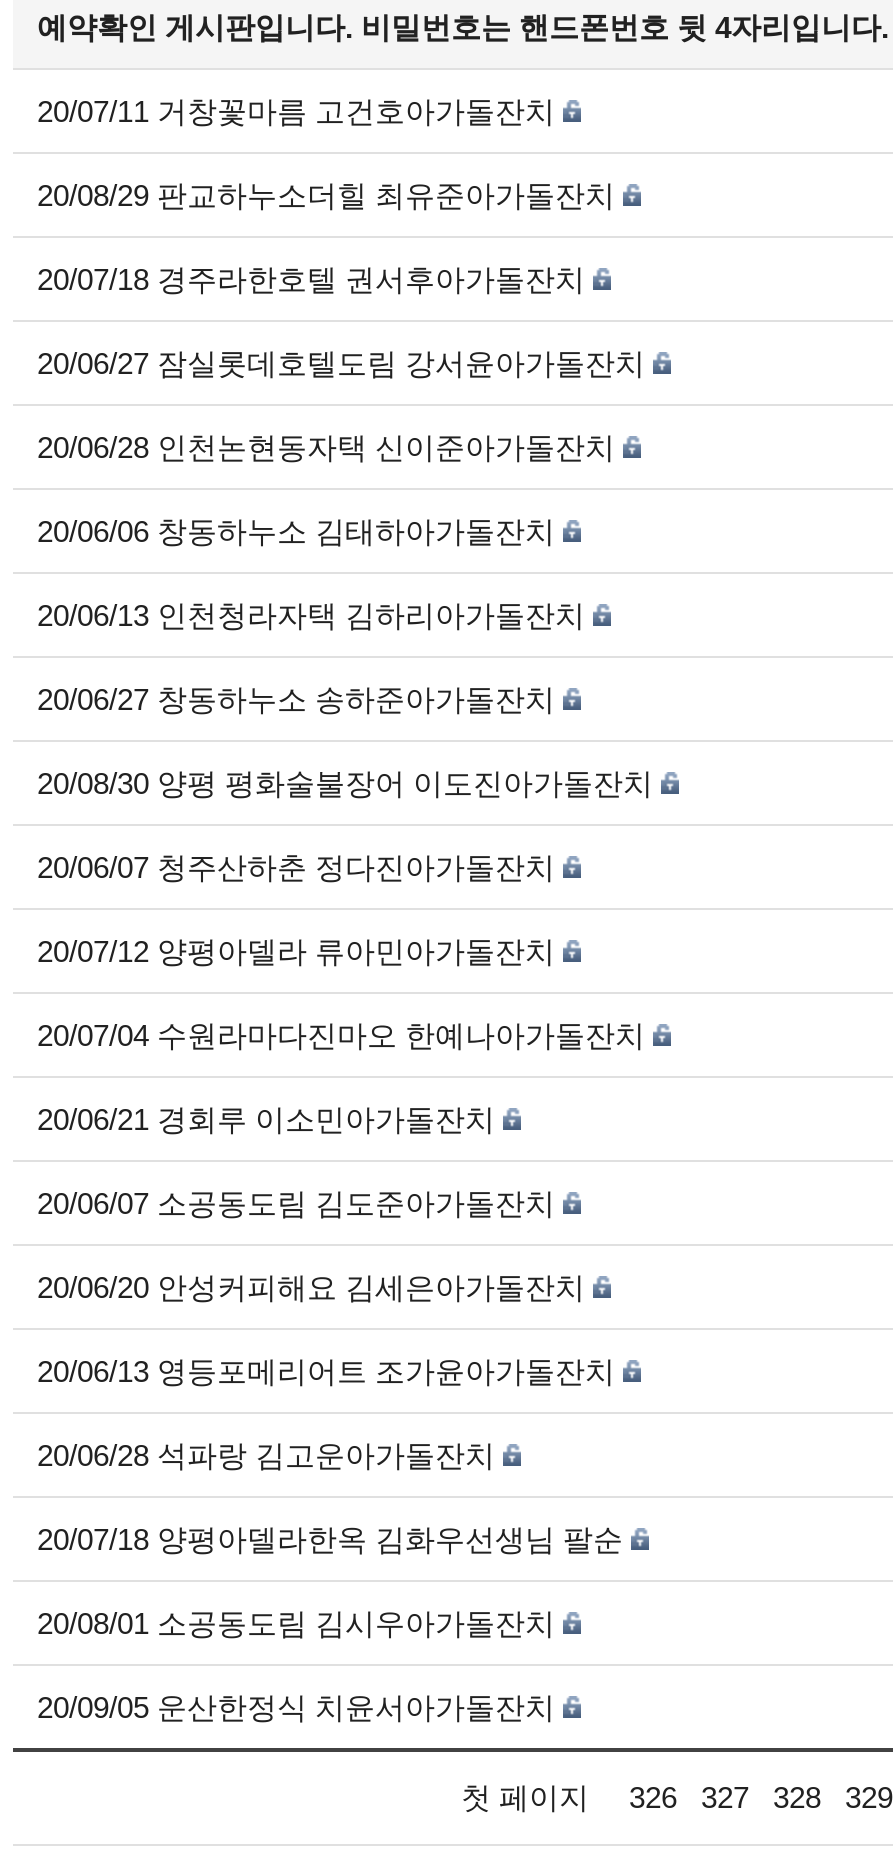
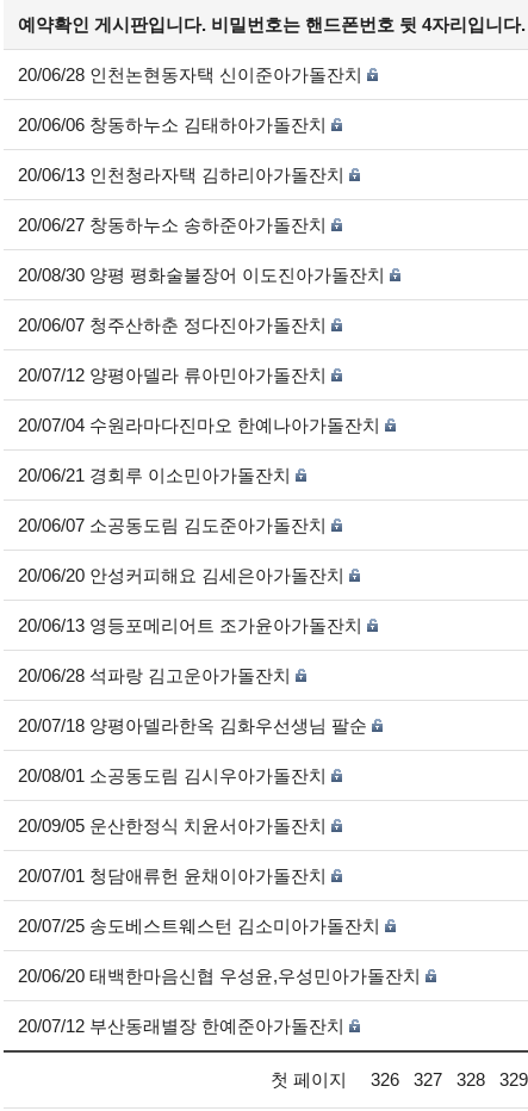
- 20/07/11 거창꽃마름 고건호아가돌잔치
- 20/08/29 판교하누소더힐 최유준아가돌잔치
- 20/07/18 경주라한호텔 권서후아가돌잔치
- 20/06/27 잠실롯데호텔도림 강서윤아가돌잔치

moved up: 20/06/28 인천논현동자택 신이준아가돌잔치 | 20/06/06 창동하누소 김태하아가돌잔치 | 20/06/13 인천청라자택 김하리아가돌잔치 | ... | 20/08/01 소공동도림 김시우아가돌잔치 | 20/09/05 운산한정식 치윤서아가돌잔치

+ 20/07/01 청담애류헌 윤채이아가돌잔치
+ 20/07/25 송도베스트웨스턴 김소미아가돌잔치
+ 20/06/20 태백한마음신협 우성윤,우성민아가돌잔치
+ 20/07/12 부산동래별장 한예준아가돌잔치
